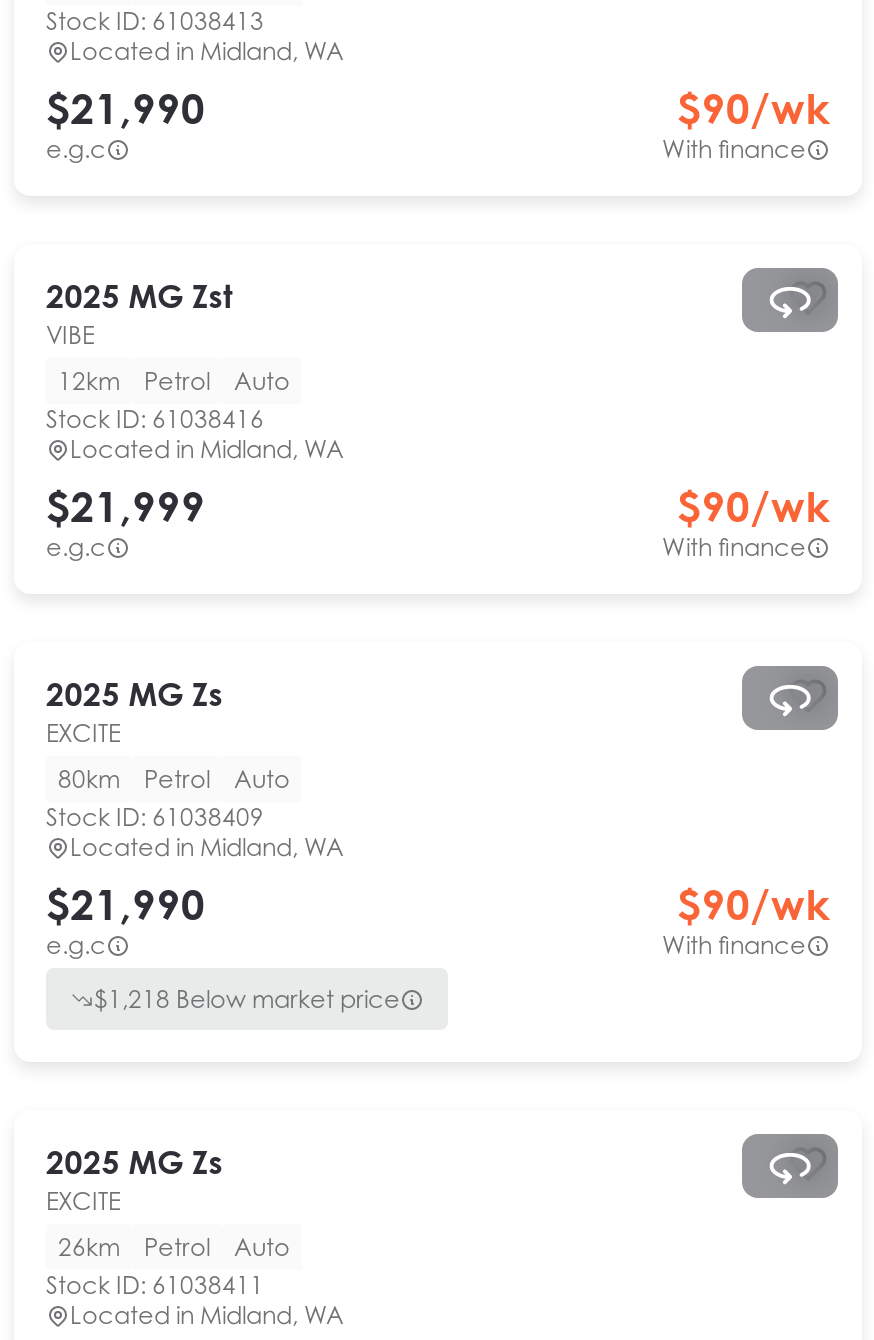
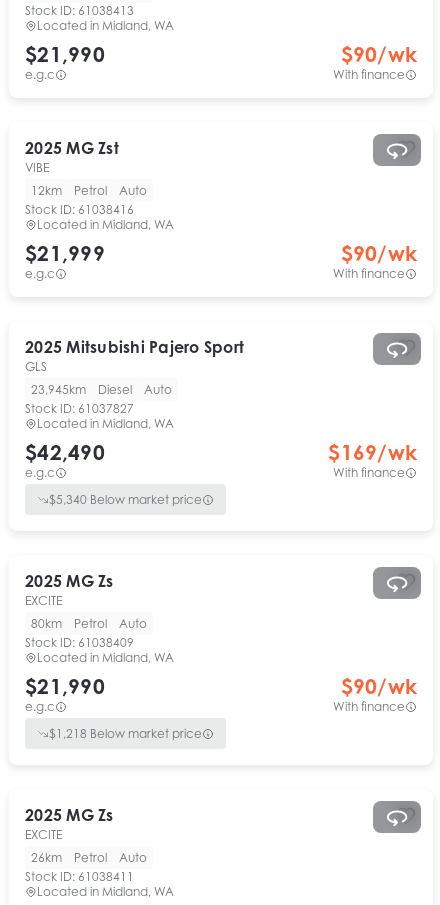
+ 2025 Mitsubishi Pajero Sport
+ GLS
+ 23,945km
+ Diesel
+ Auto
+ Stock ID: 61037827
+ Located in Midland, WA
+ $42,490
+ e.g.c

+ $169/wk
+ With finance
+ $5,340 Below market price
